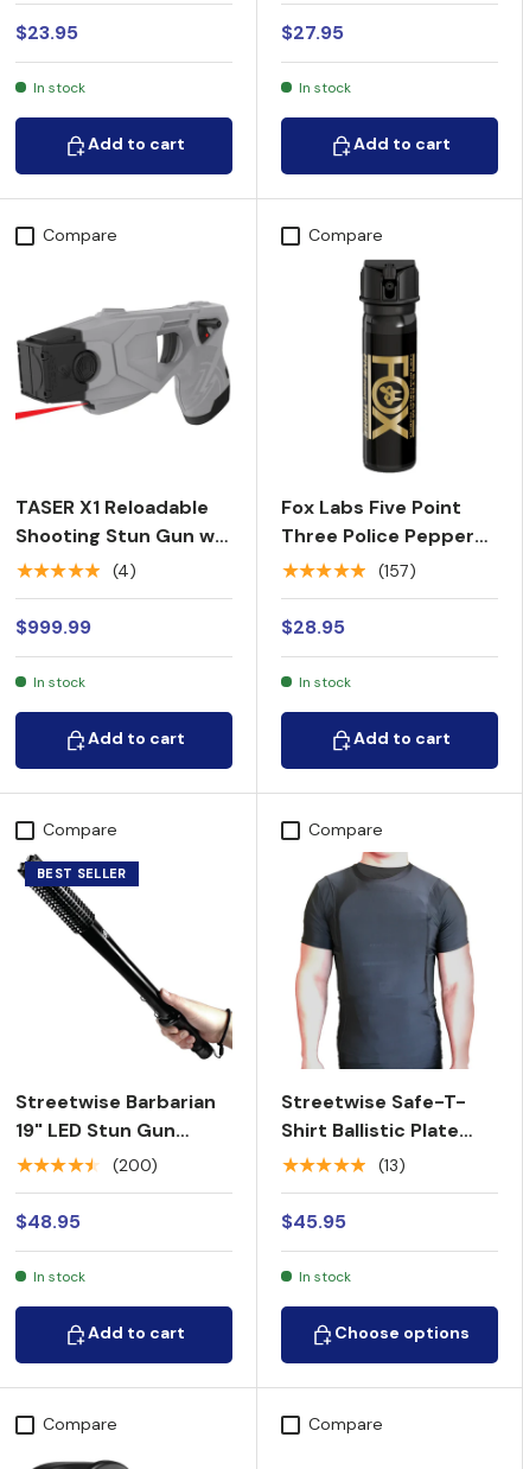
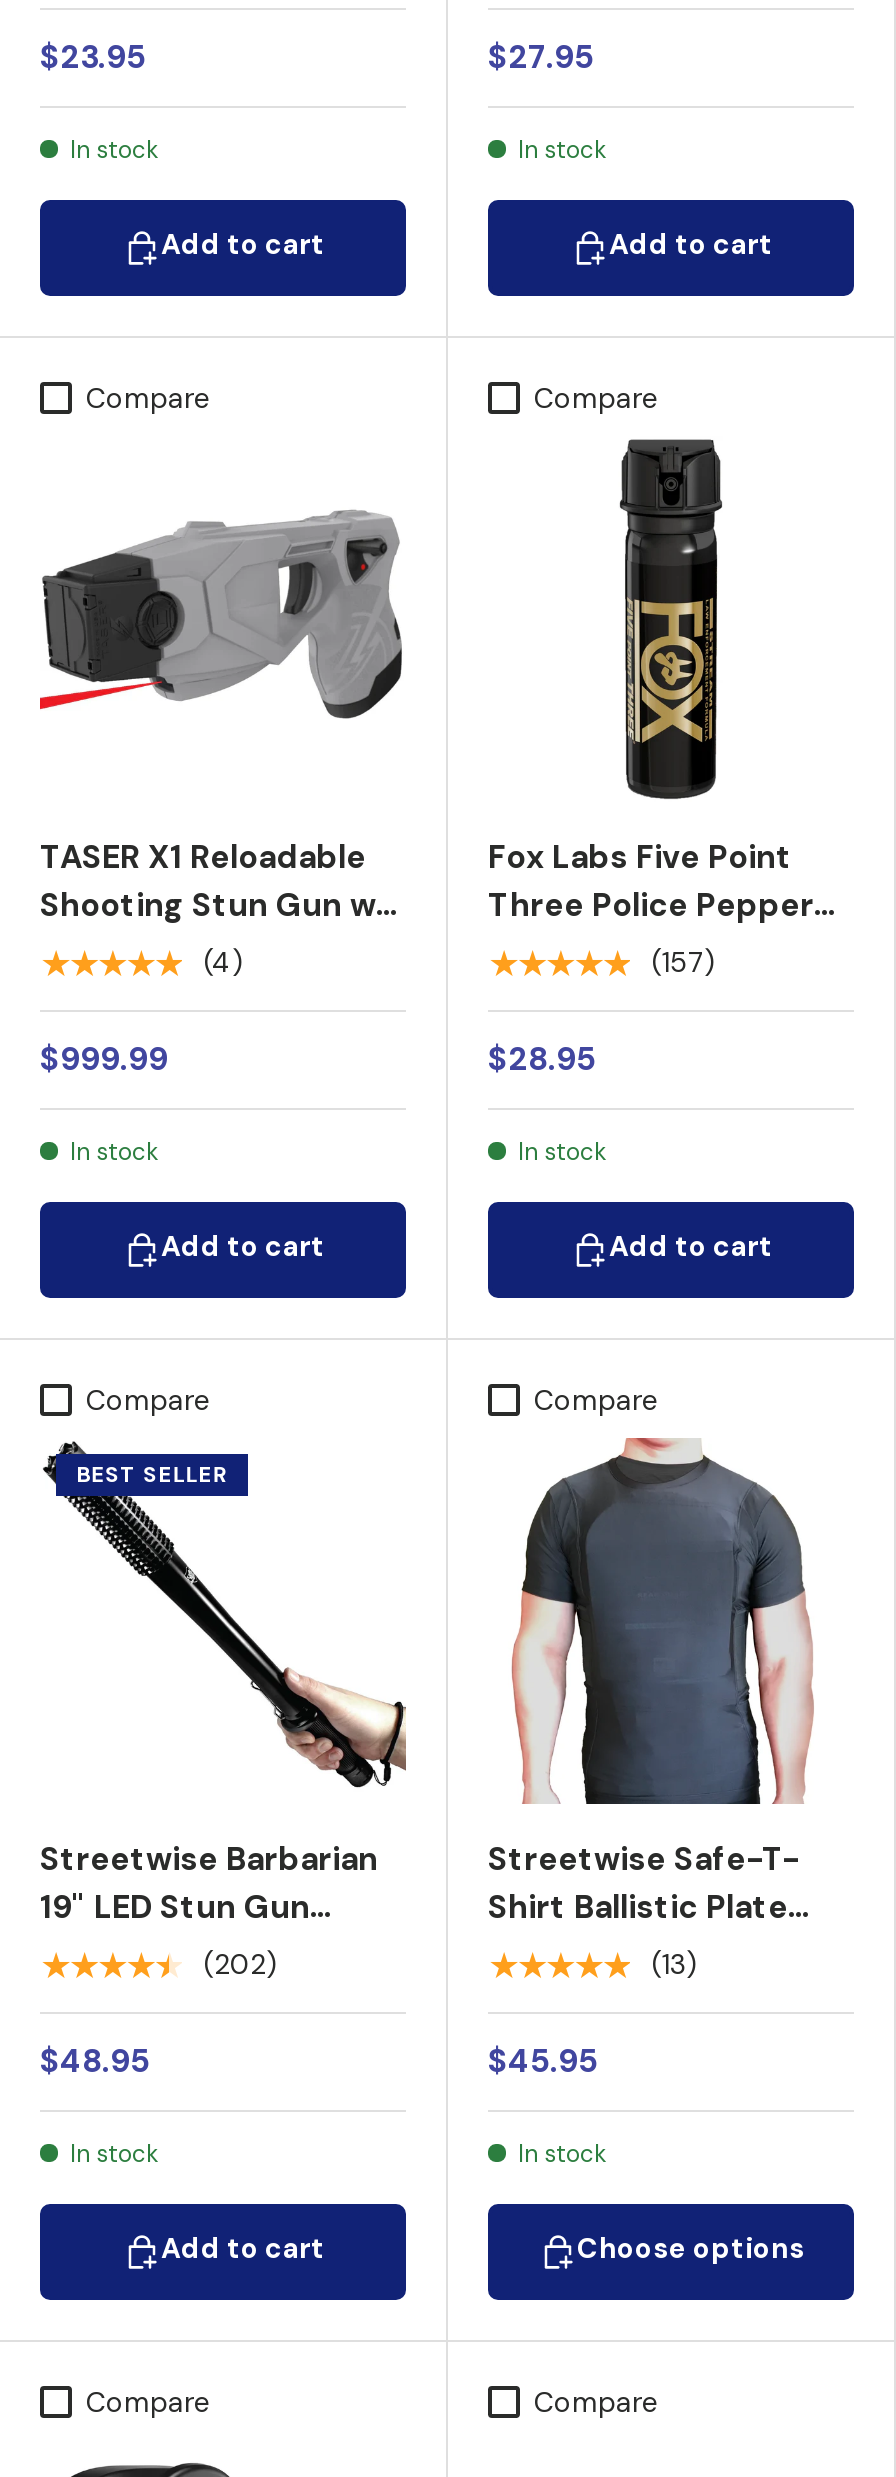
- (200)
+ (202)
